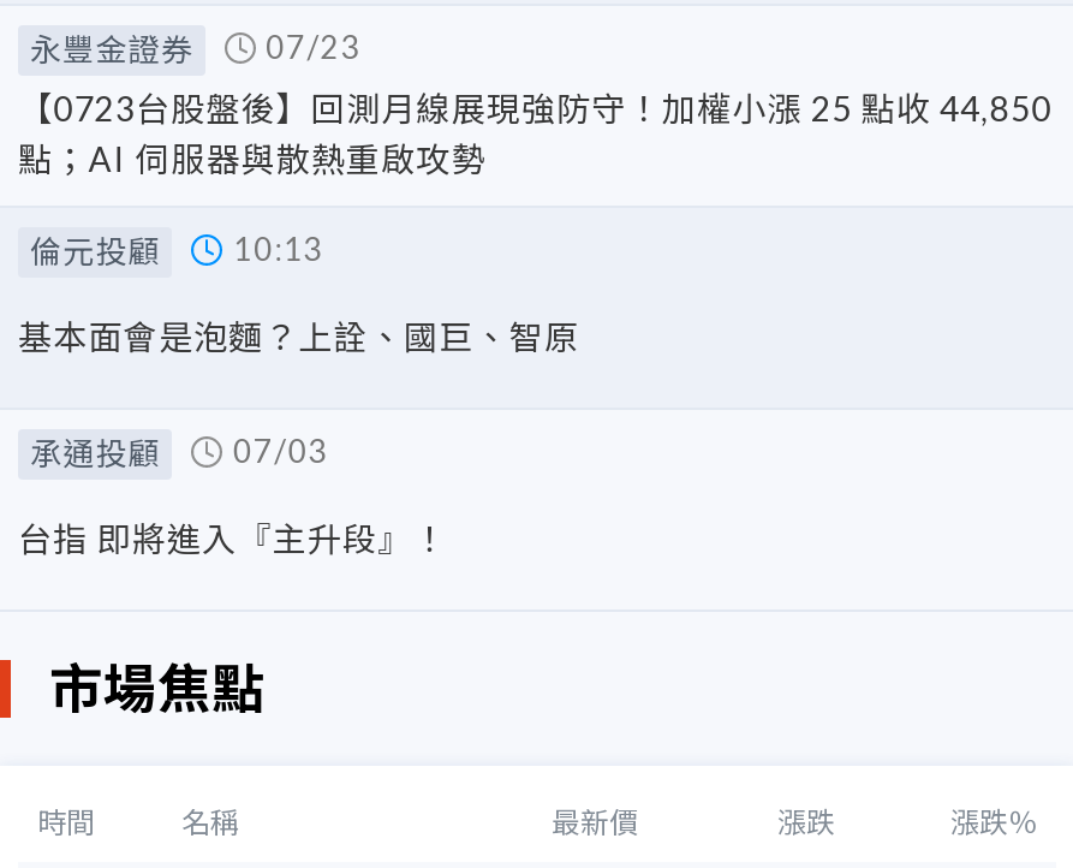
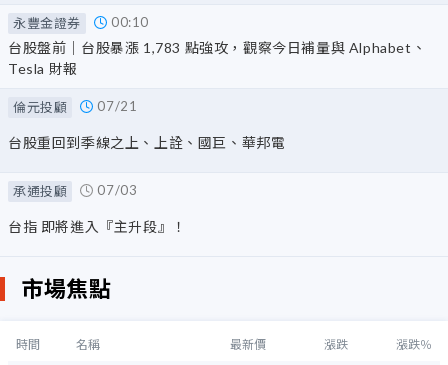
- 永豐金證券 07/23
+ 永豐金證券 00:10

- 【0723台股盤後】回測月線展現強防守！加權小漲 25 點收 44,850
- 點；AI 伺服器與散熱重啟攻勢
+ 台股盤前｜台股暴漲 1,783 點強攻，觀察今日補量與 Alphabet、
+ Tesla 財報

- 倫元投顧 10:13
+ 倫元投顧 07/21

- 基本面會是泡麵？上詮、國巨、智原
+ 台股重回到季線之上、上詮、國巨、華邦電
